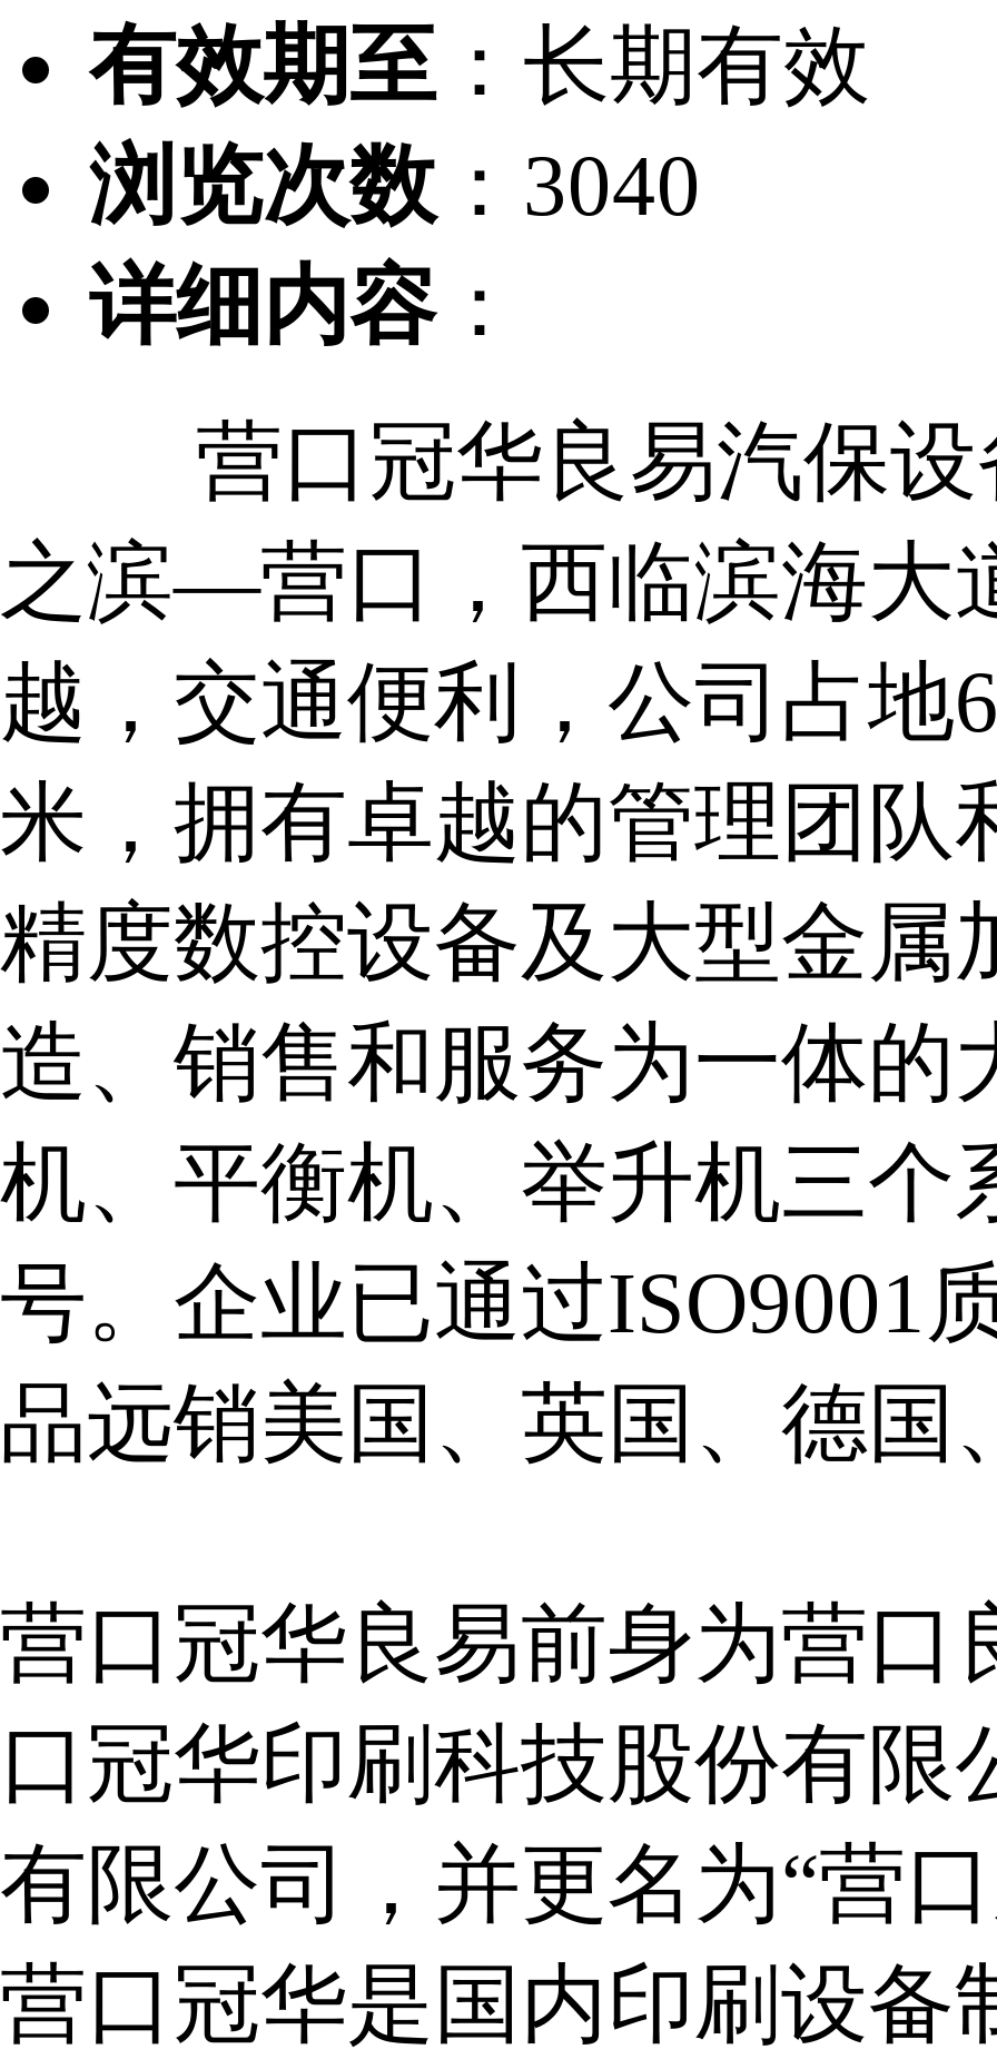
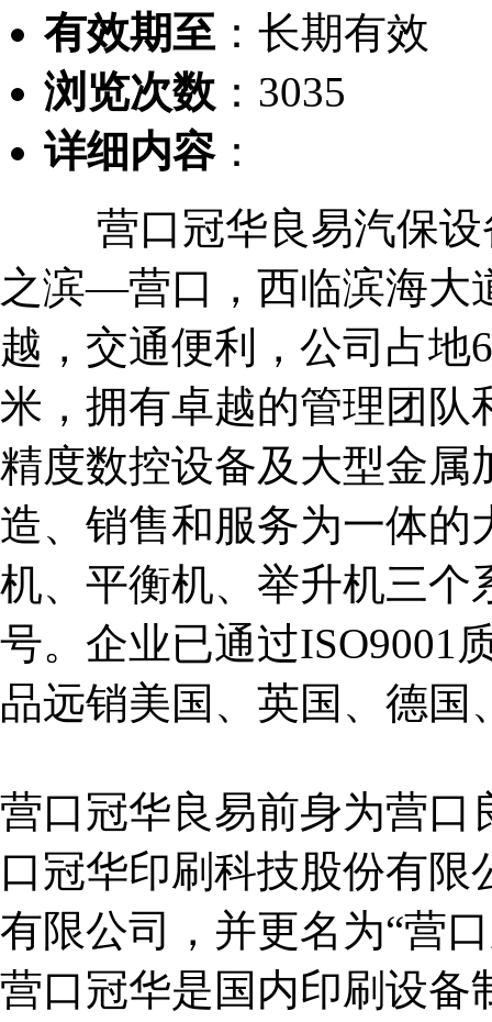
- 浏览次数：3040
+ 浏览次数：3035
